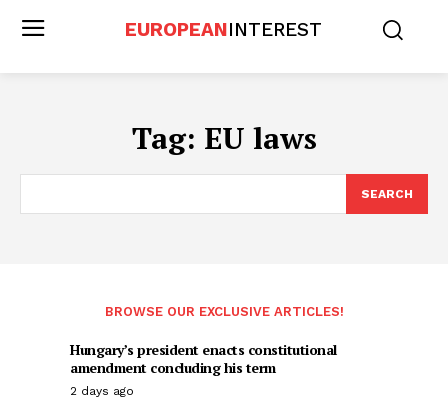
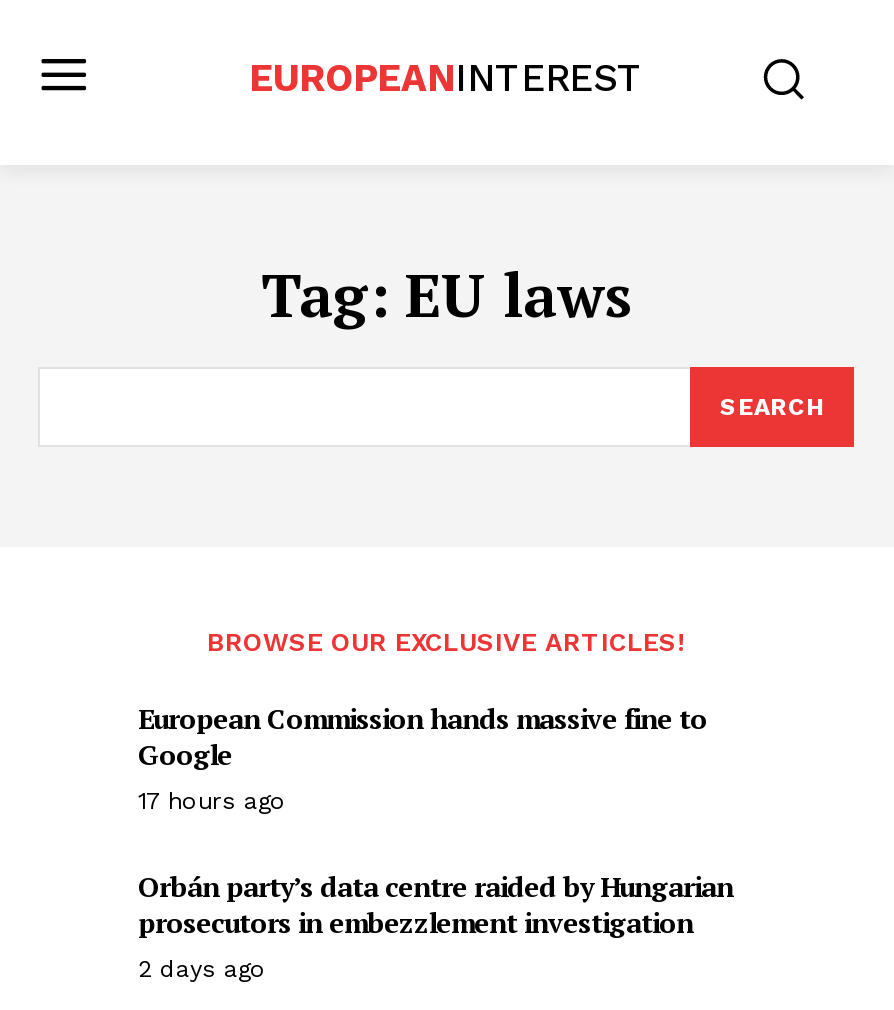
- Hungary’s president enacts constitutional
- amendment concluding his term
+ European Commission hands massive fine to
+ Google
+ 17 hours ago
+ Orbán party’s data centre raided by Hungarian
+ prosecutors in embezzlement investigation
